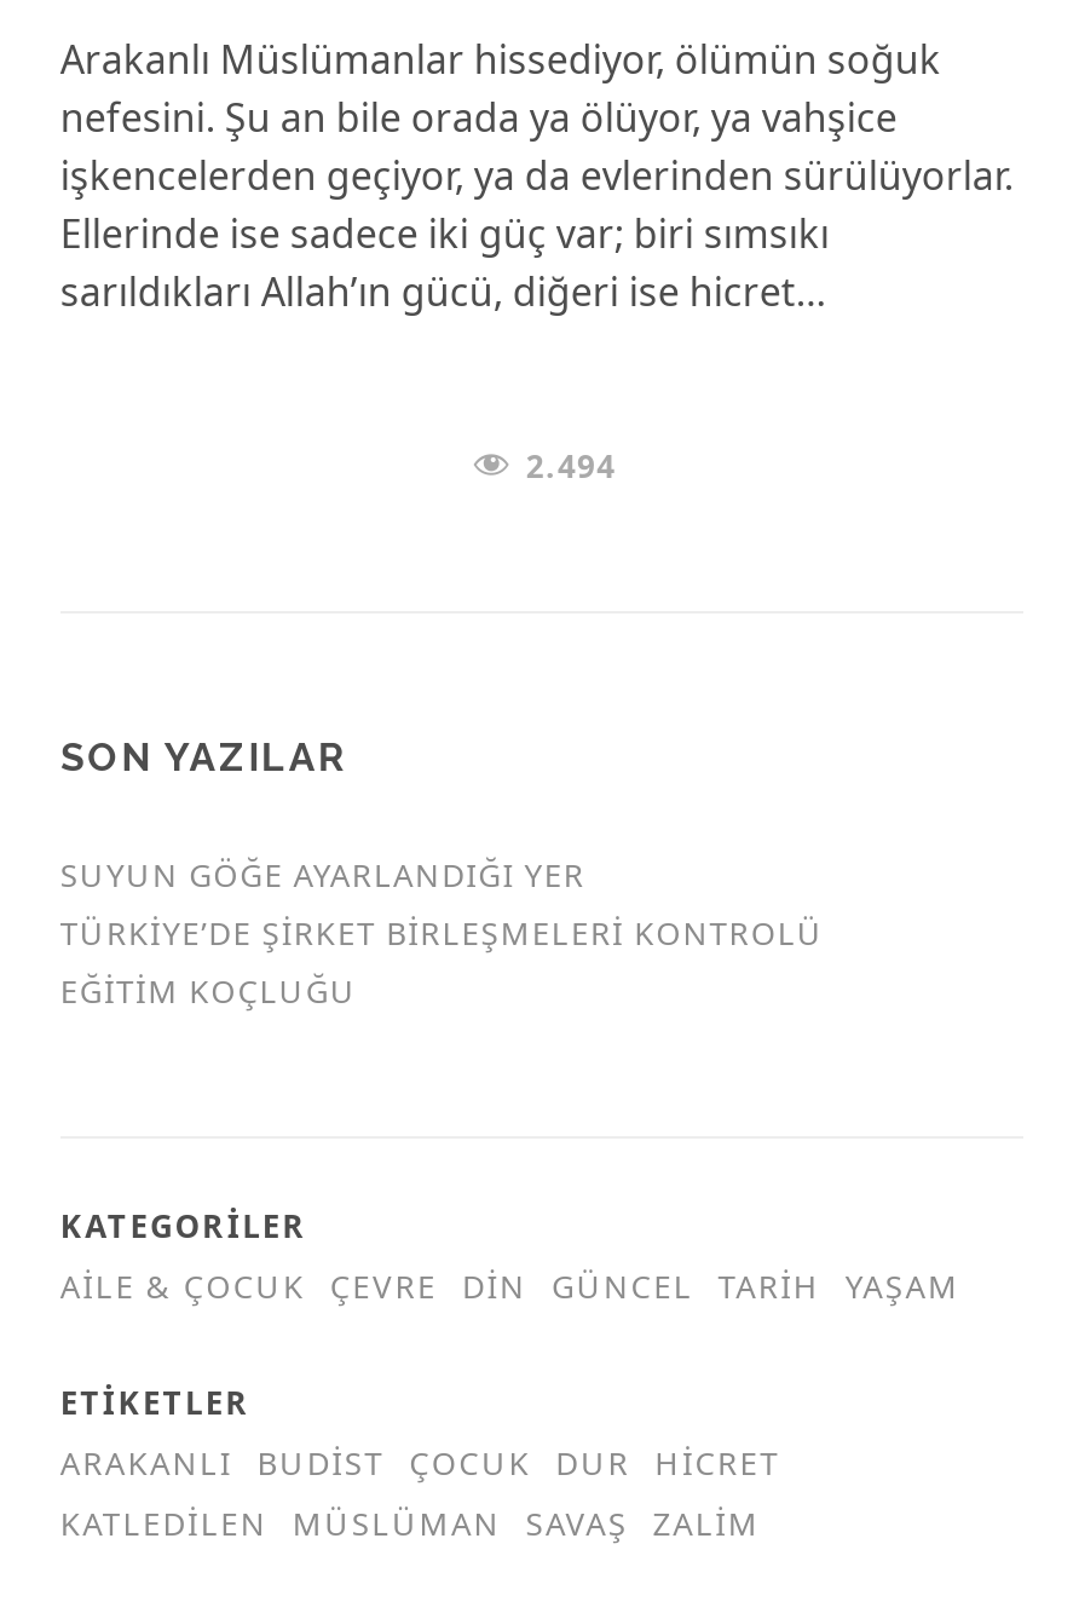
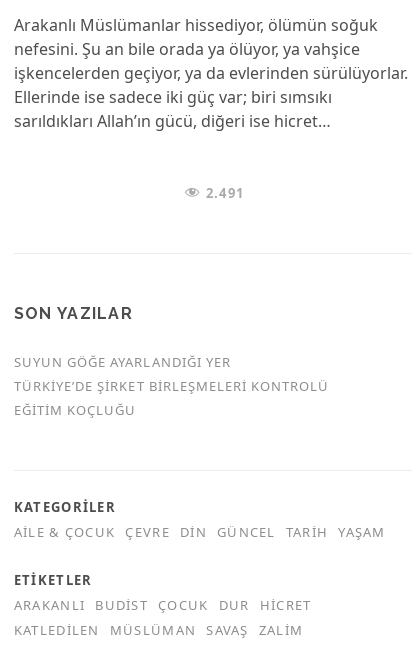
- 2.494
+ 2.491
